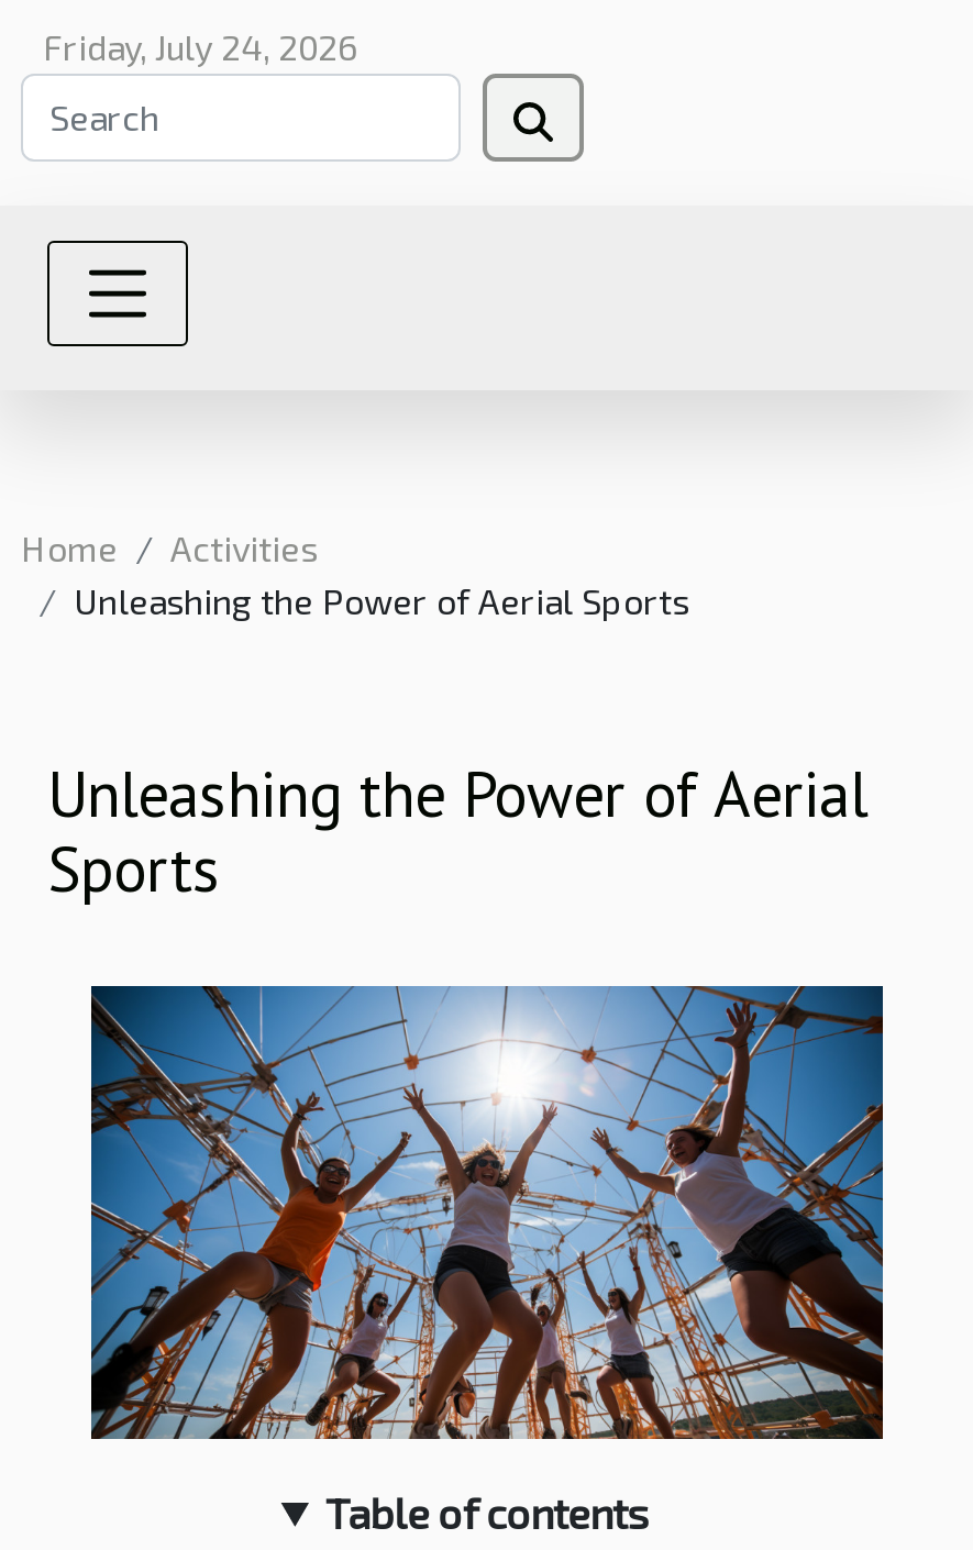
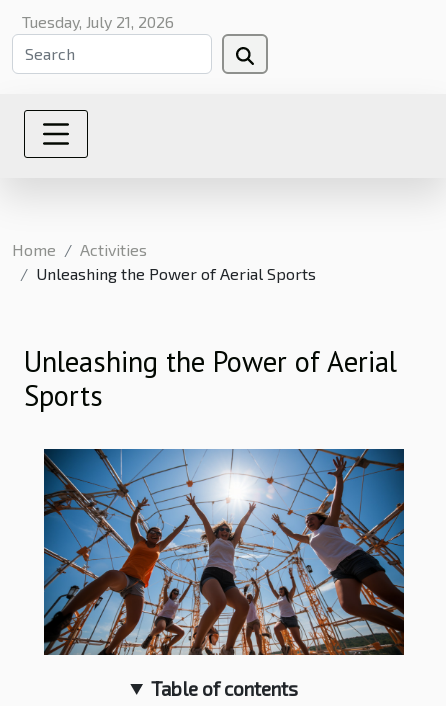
- Friday, July 24, 2026
+ Tuesday, July 21, 2026
